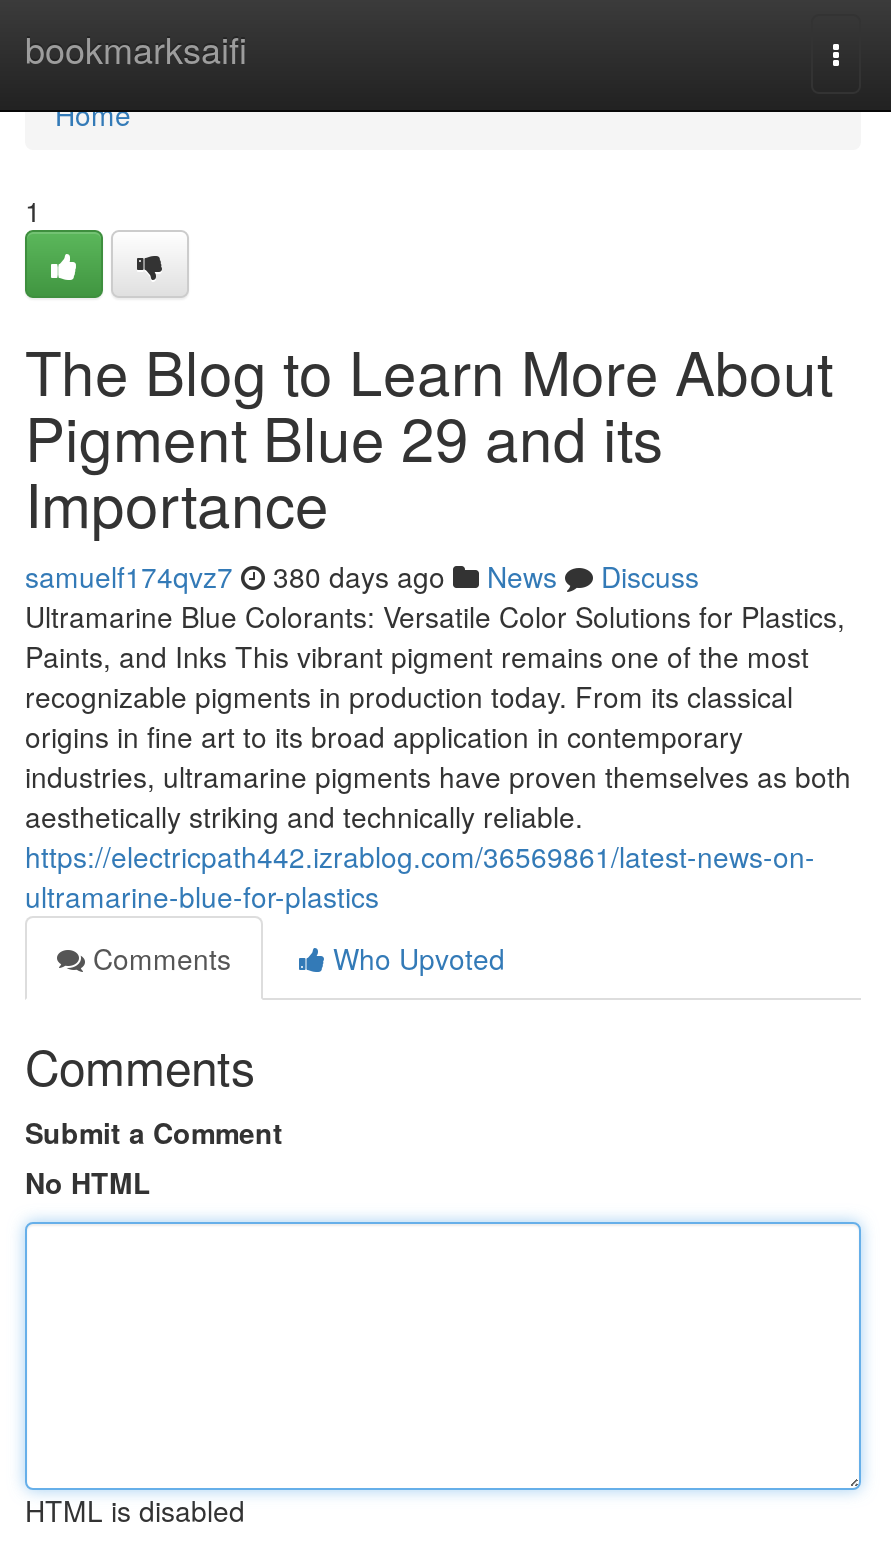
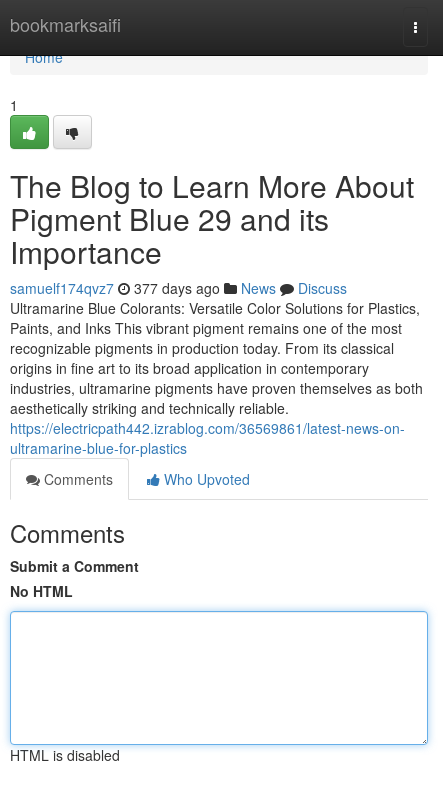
- samuelf174qvz7 380 days ago News Discuss
+ samuelf174qvz7 377 days ago News Discuss
